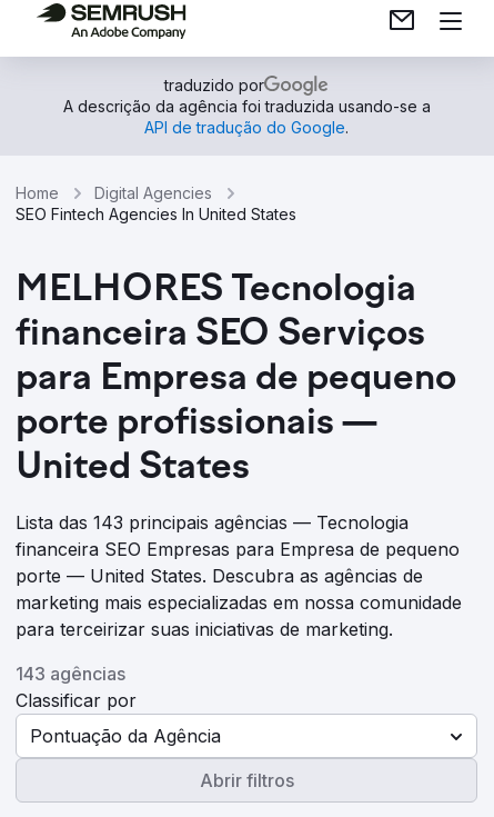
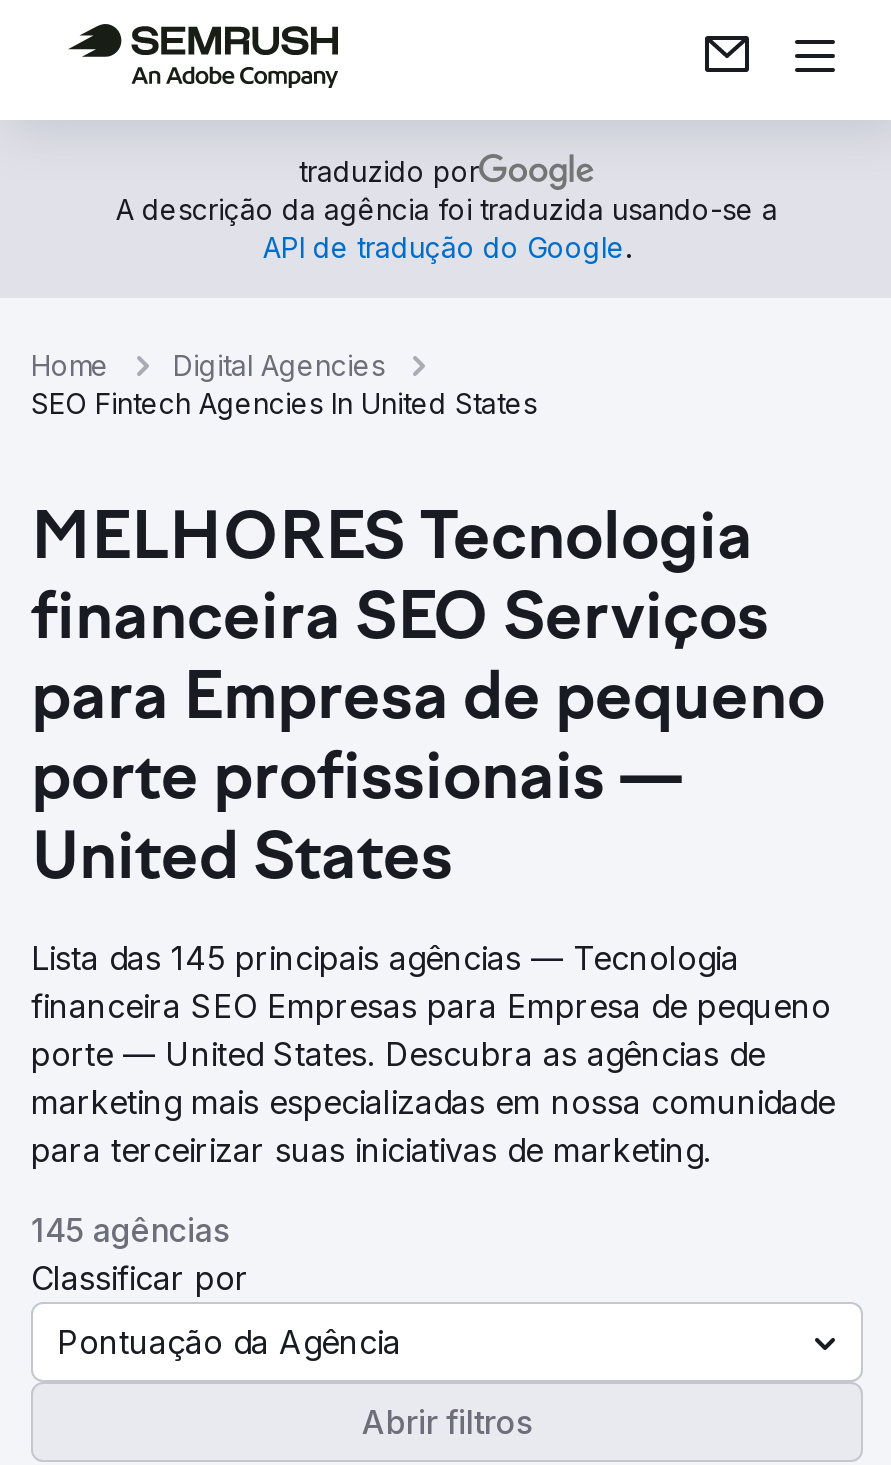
- Lista das 143 principais agências — Tecnologia
+ Lista das 145 principais agências — Tecnologia

- 143 agências
+ 145 agências
